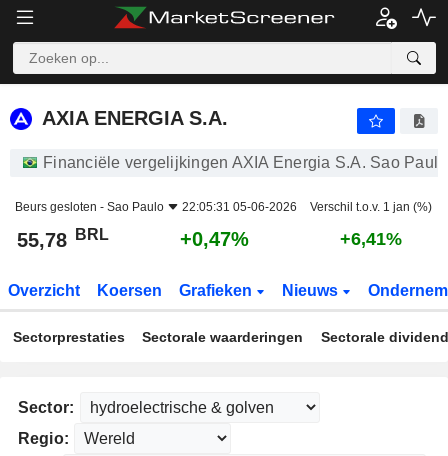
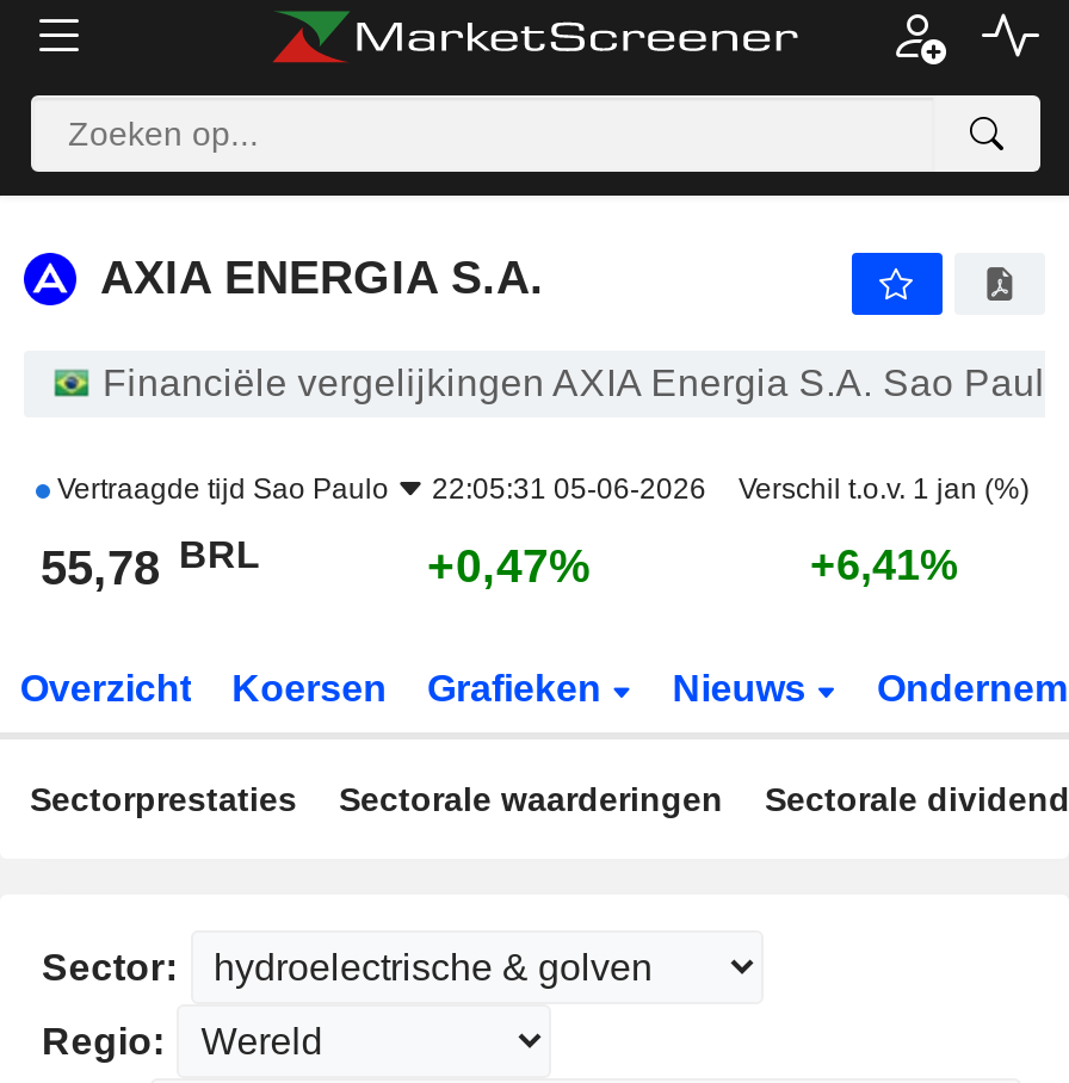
- Beurs gesloten - Sao Paulo
+ Vertraagde tijd Sao Paulo
